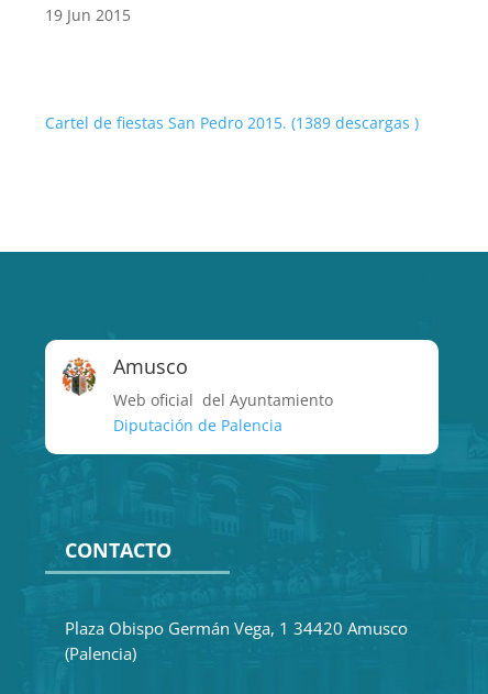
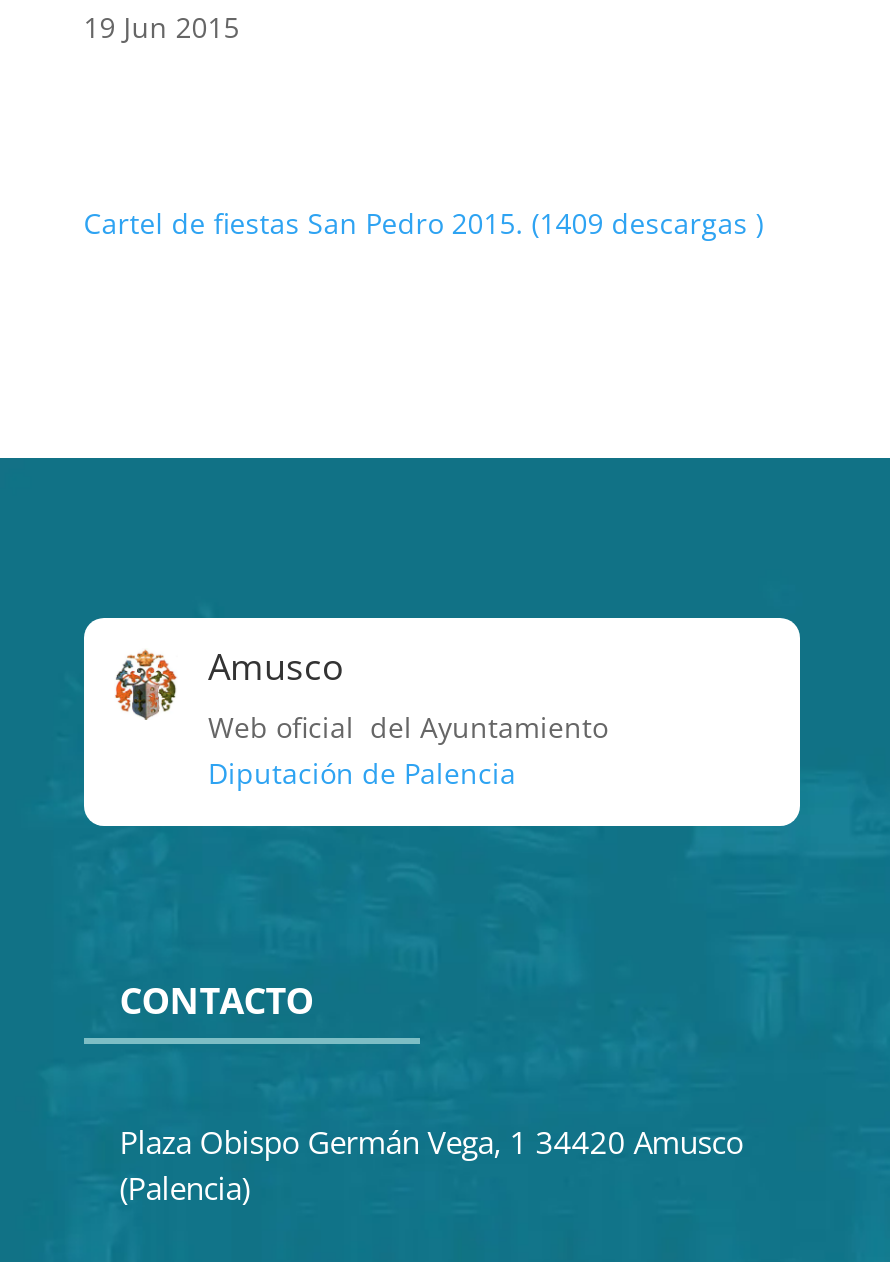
- Cartel de fiestas San Pedro 2015. (1389 descargas )
+ Cartel de fiestas San Pedro 2015. (1409 descargas )
